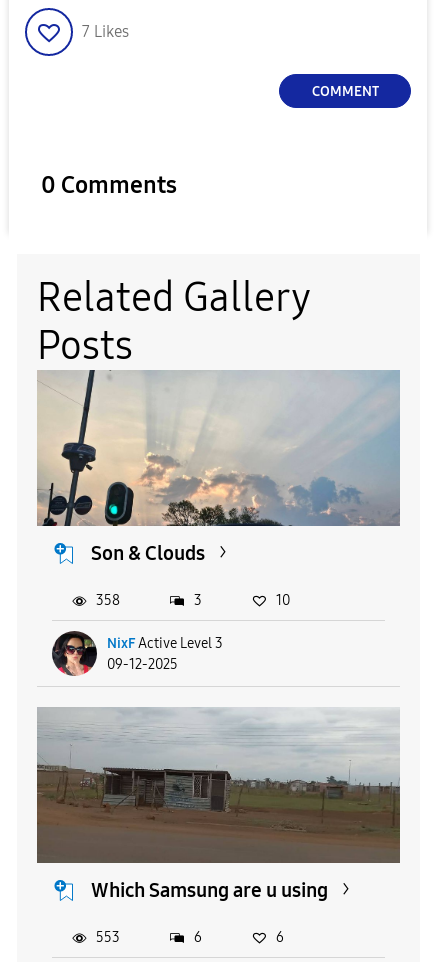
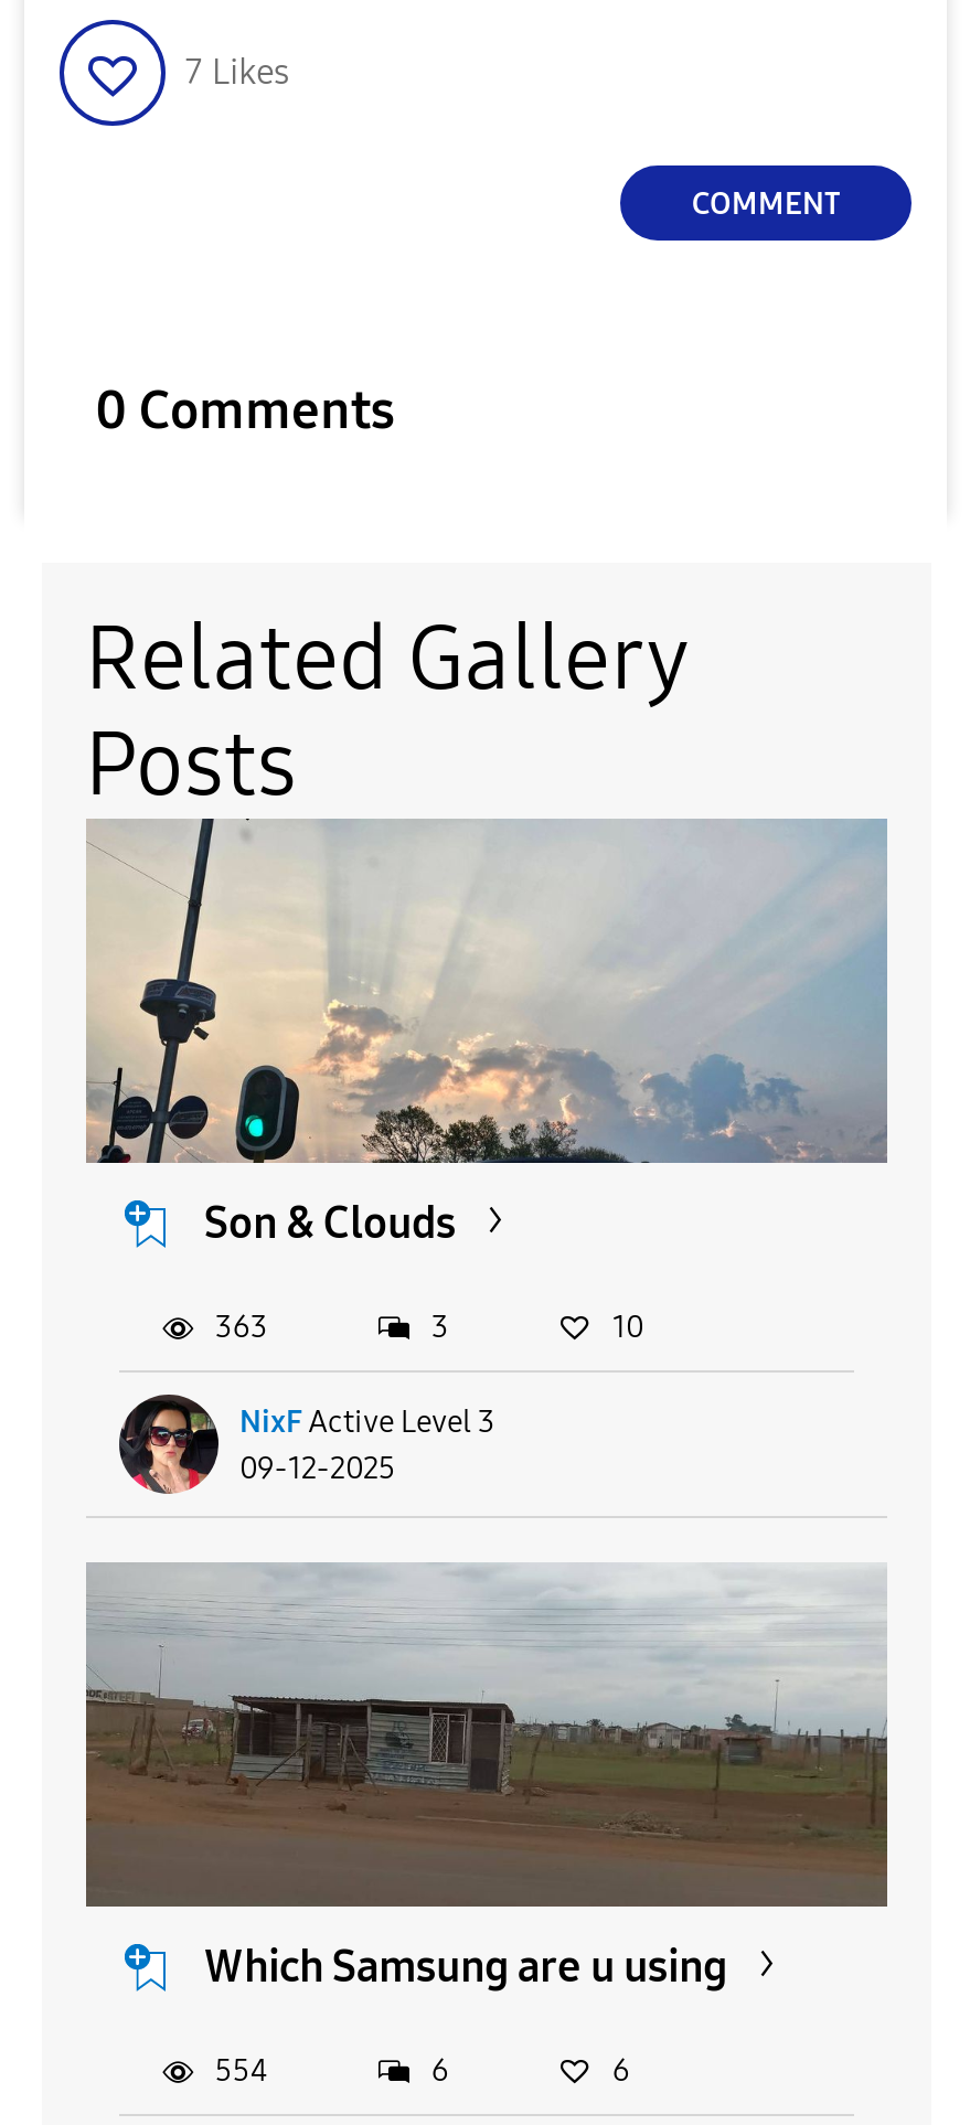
- 358
+ 363

- 553
+ 554
